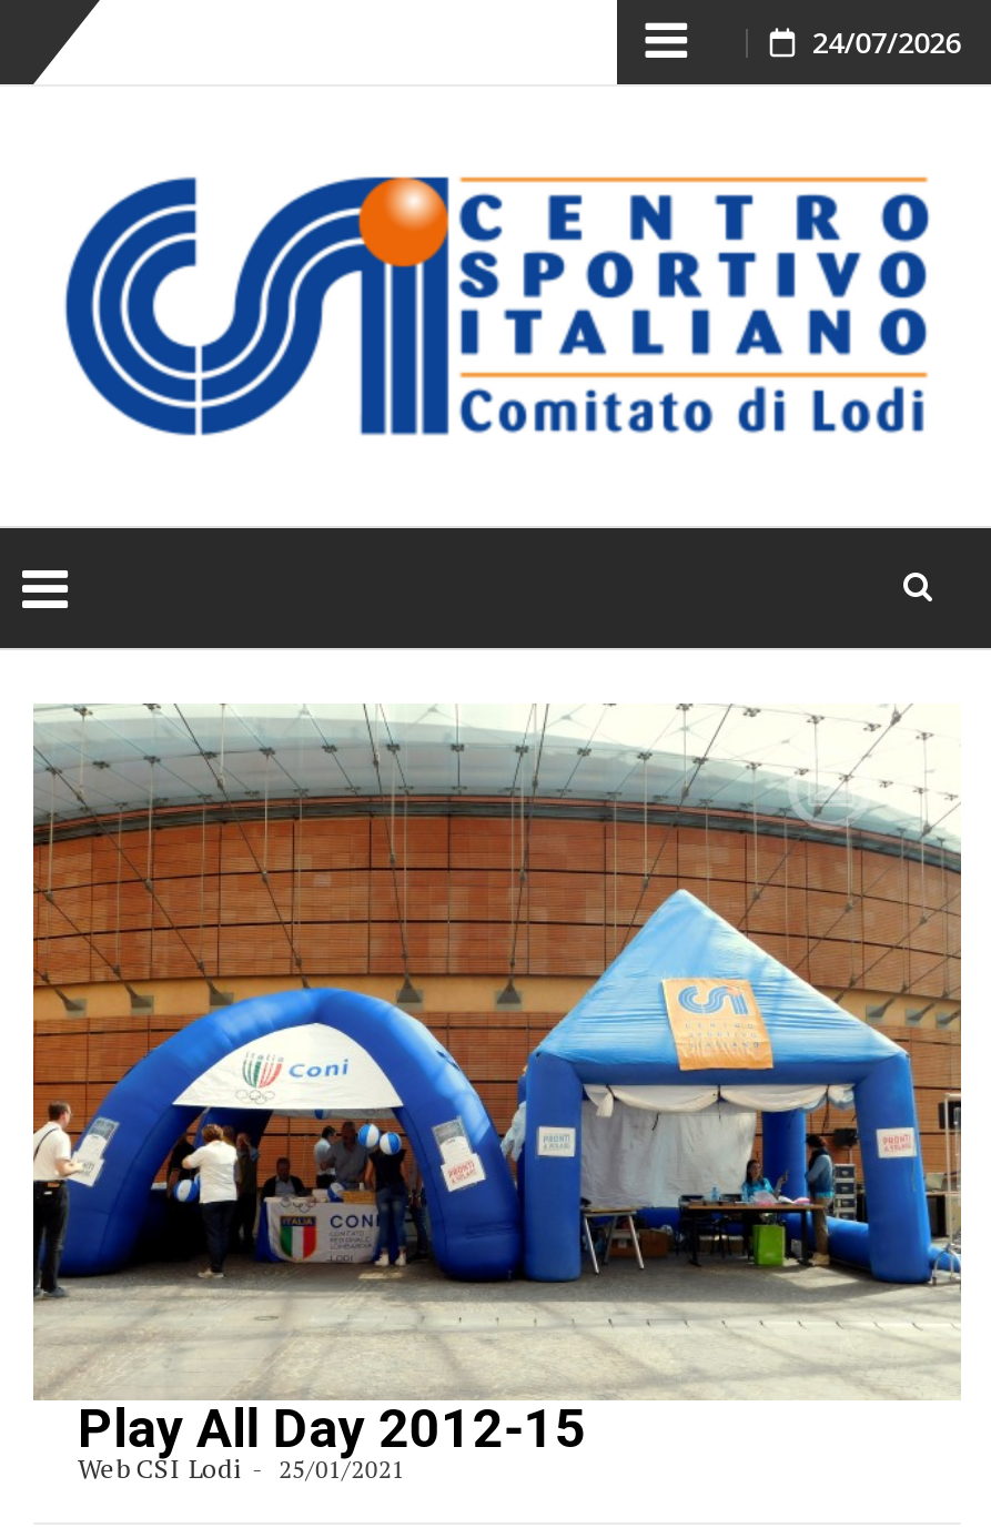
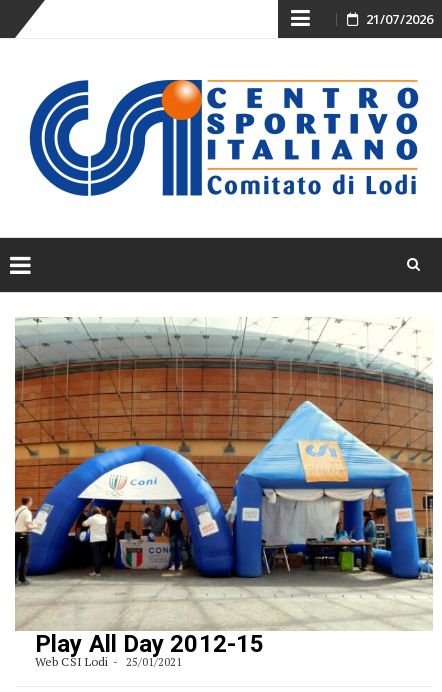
- 24/07/2026
+ 21/07/2026
